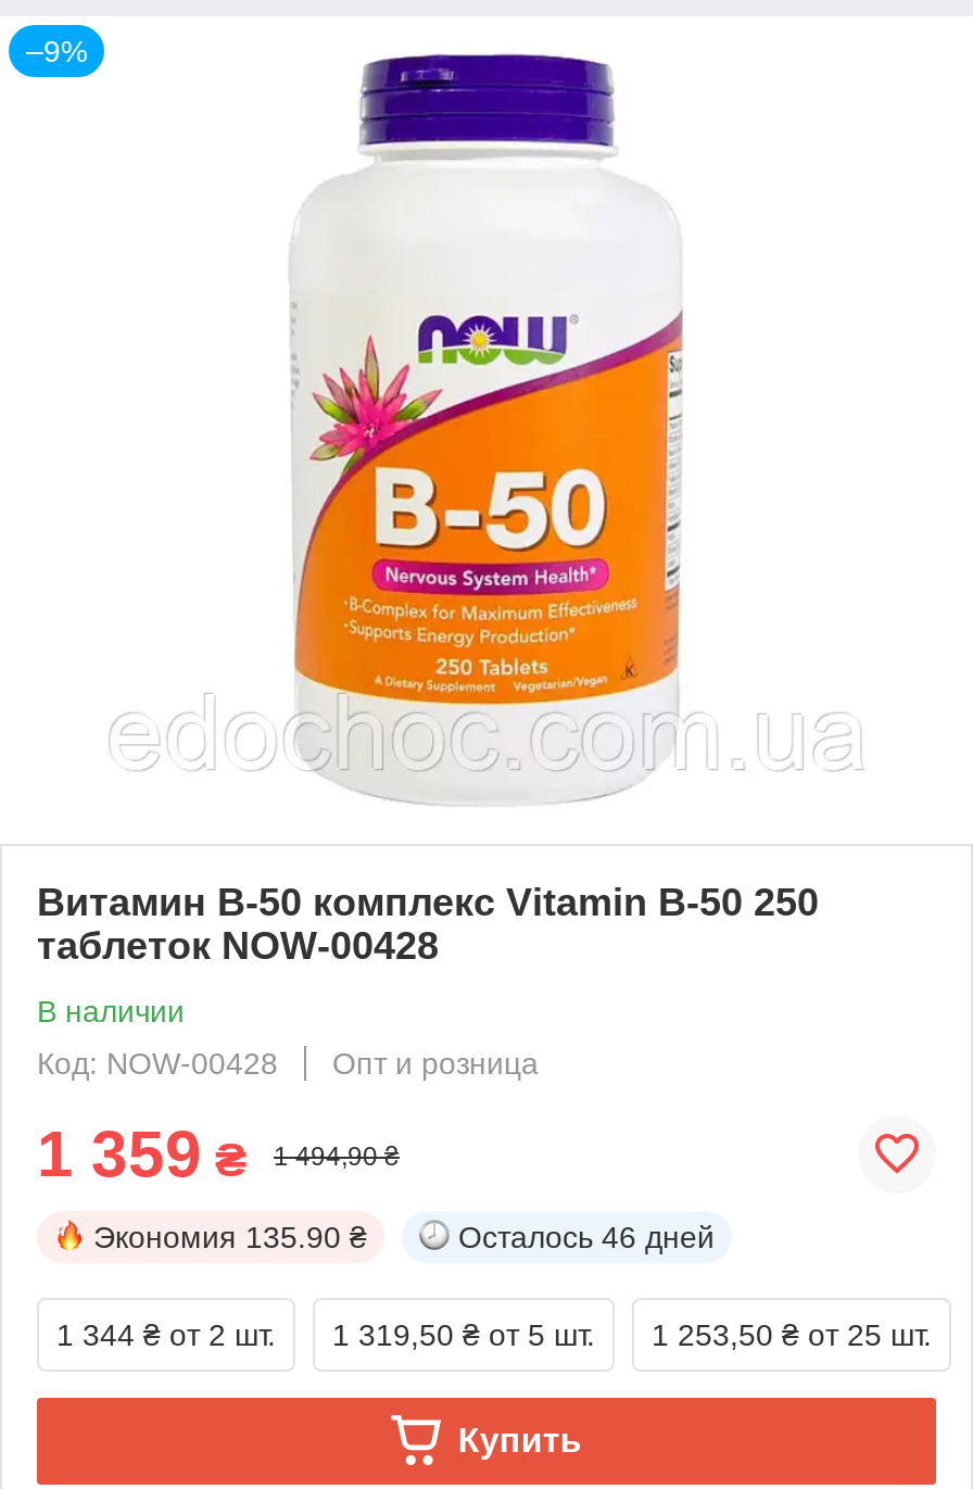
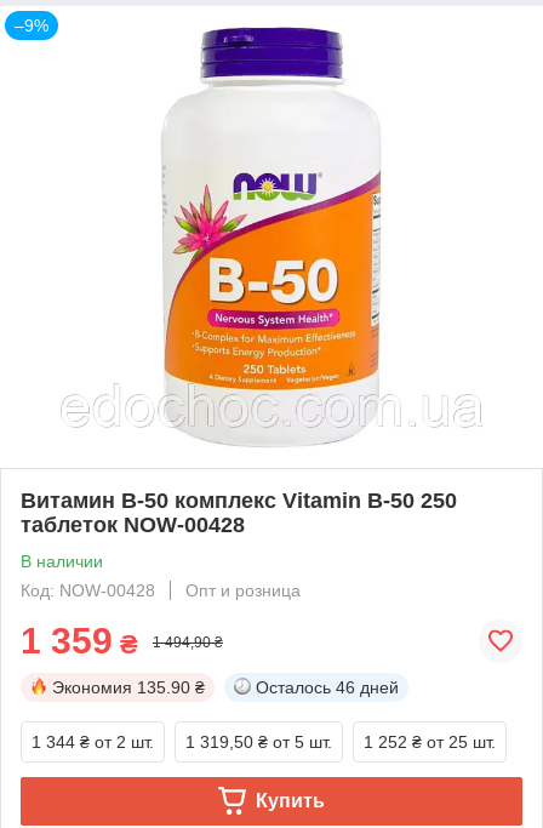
- 1 344 ₴ от 2 шт. 1 319,50 ₴ от 5 шт. 1 253,50 ₴ от 25 шт.
+ 1 344 ₴ от 2 шт. 1 319,50 ₴ от 5 шт. 1 252 ₴ от 25 шт.
